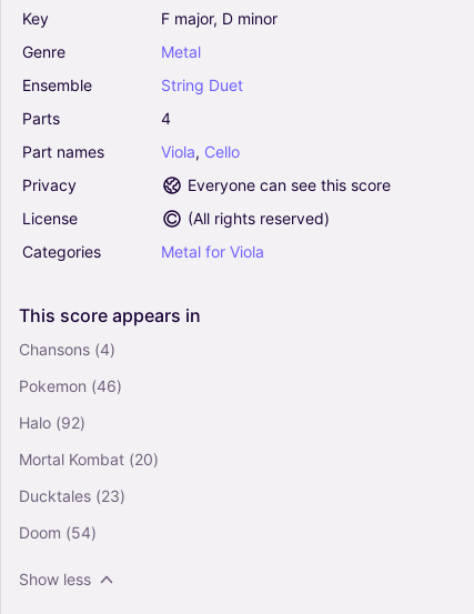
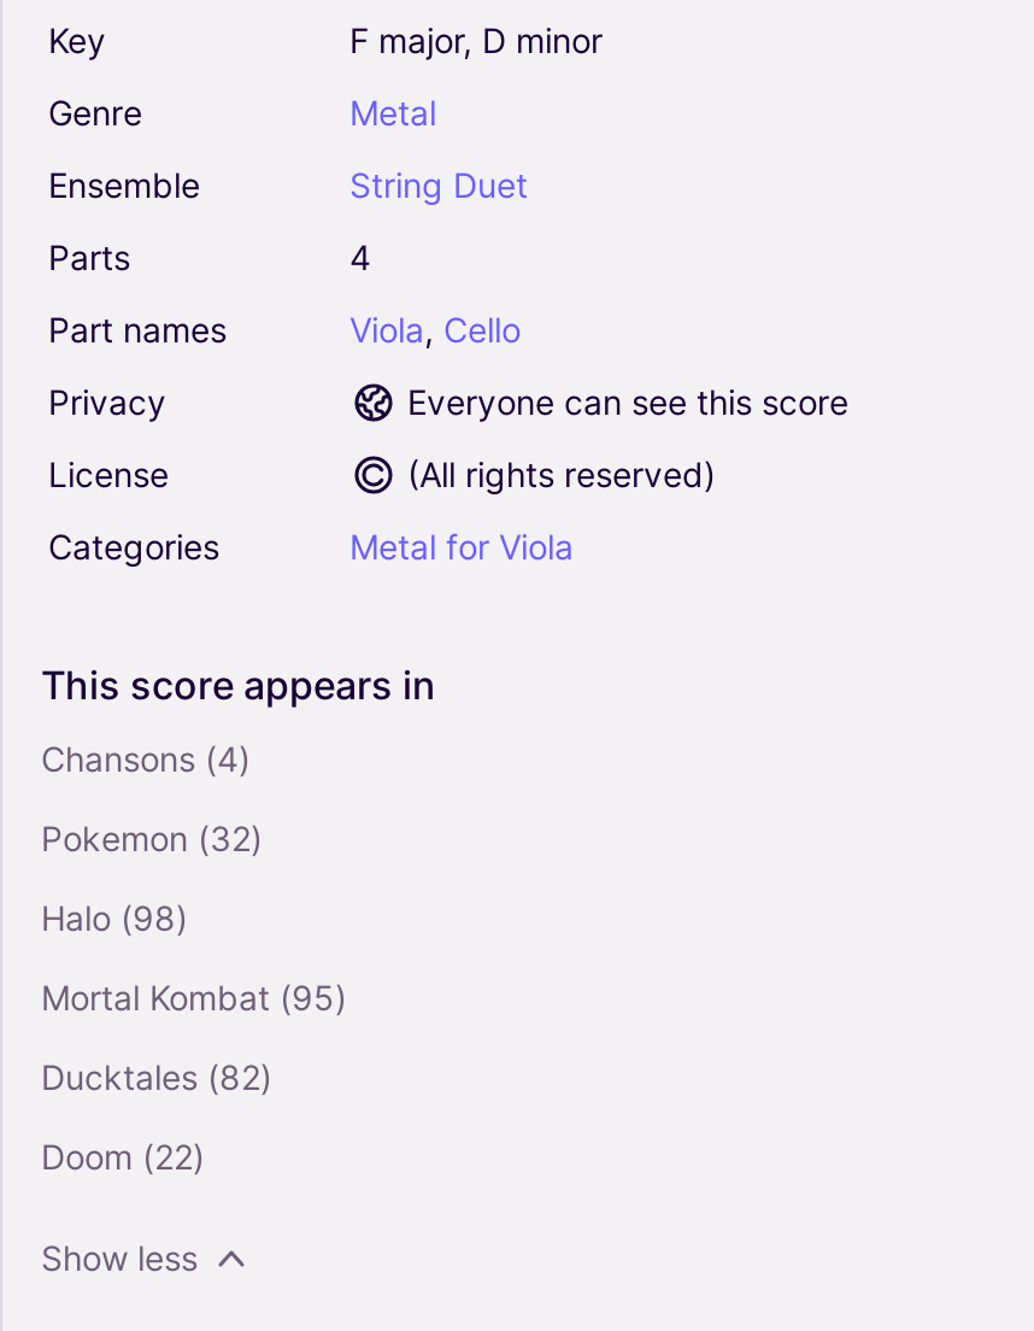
- Pokemon (46)
+ Pokemon (32)

- Halo (92)
+ Halo (98)

- Mortal Kombat (20)
+ Mortal Kombat (95)

- Ducktales (23)
+ Ducktales (82)

- Doom (54)
+ Doom (22)
